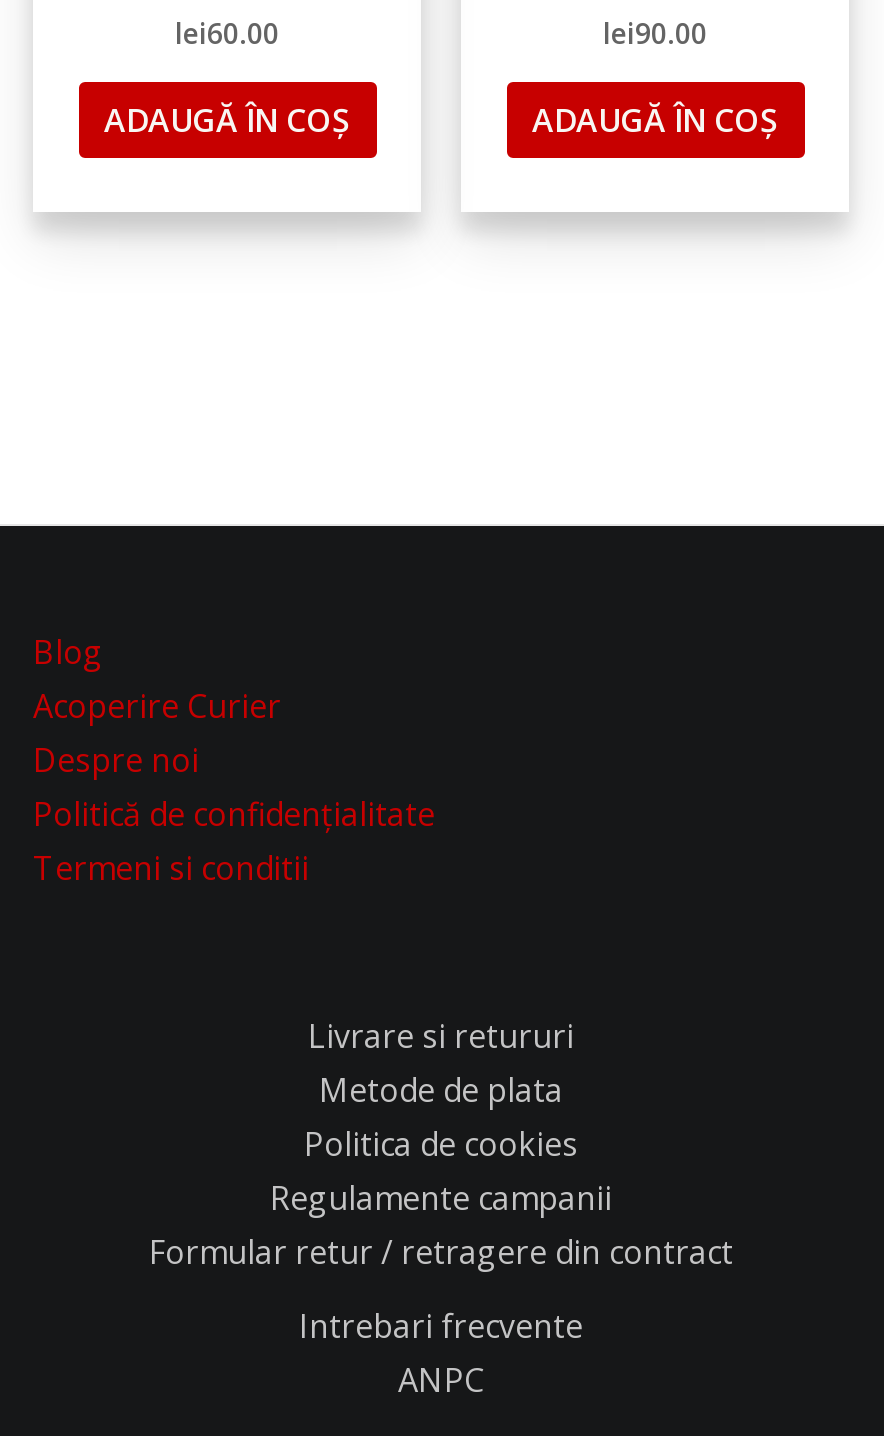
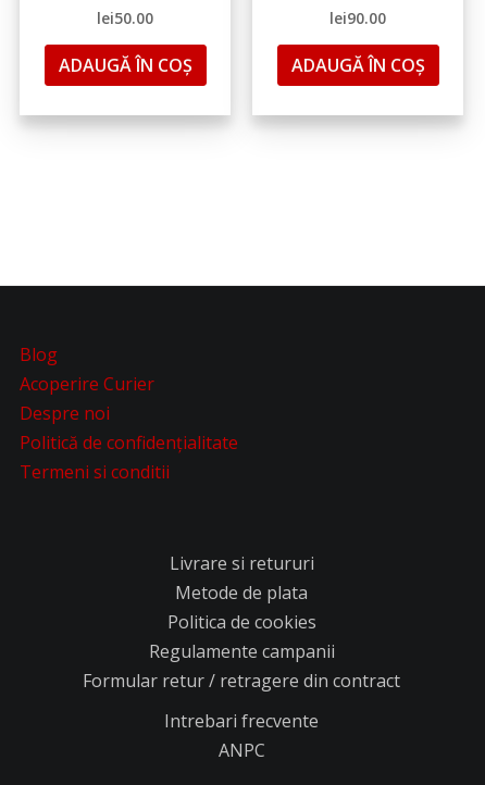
- lei60.00
+ lei50.00
